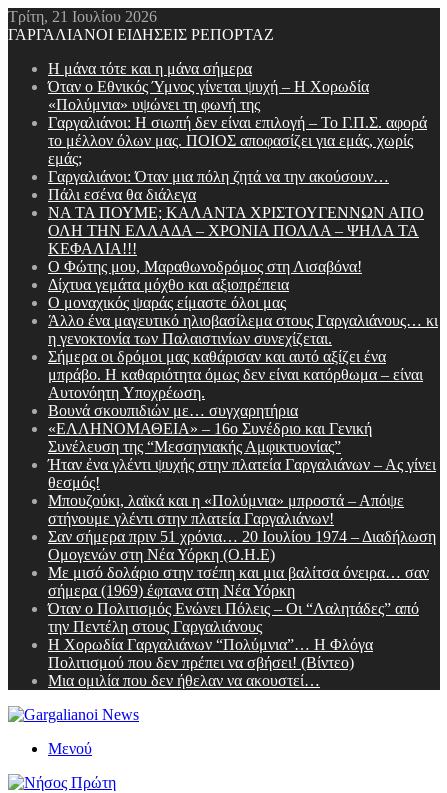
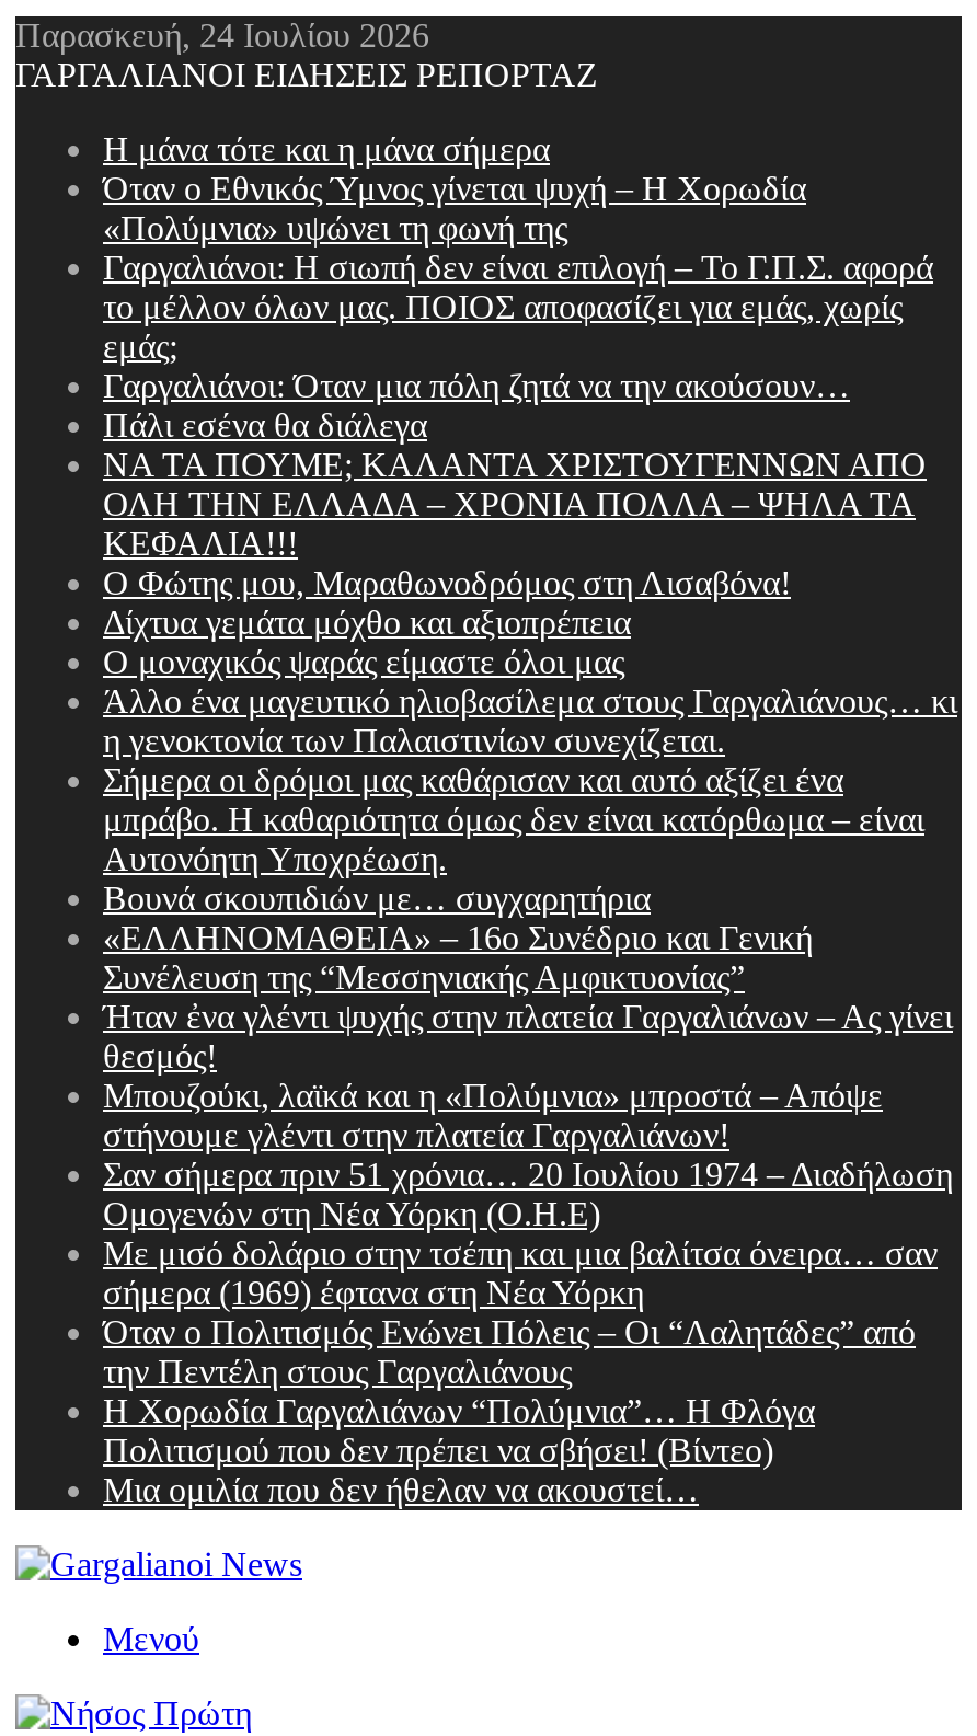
- Τρίτη, 21 Ιουλίου 2026
+ Παρασκευή, 24 Ιουλίου 2026
